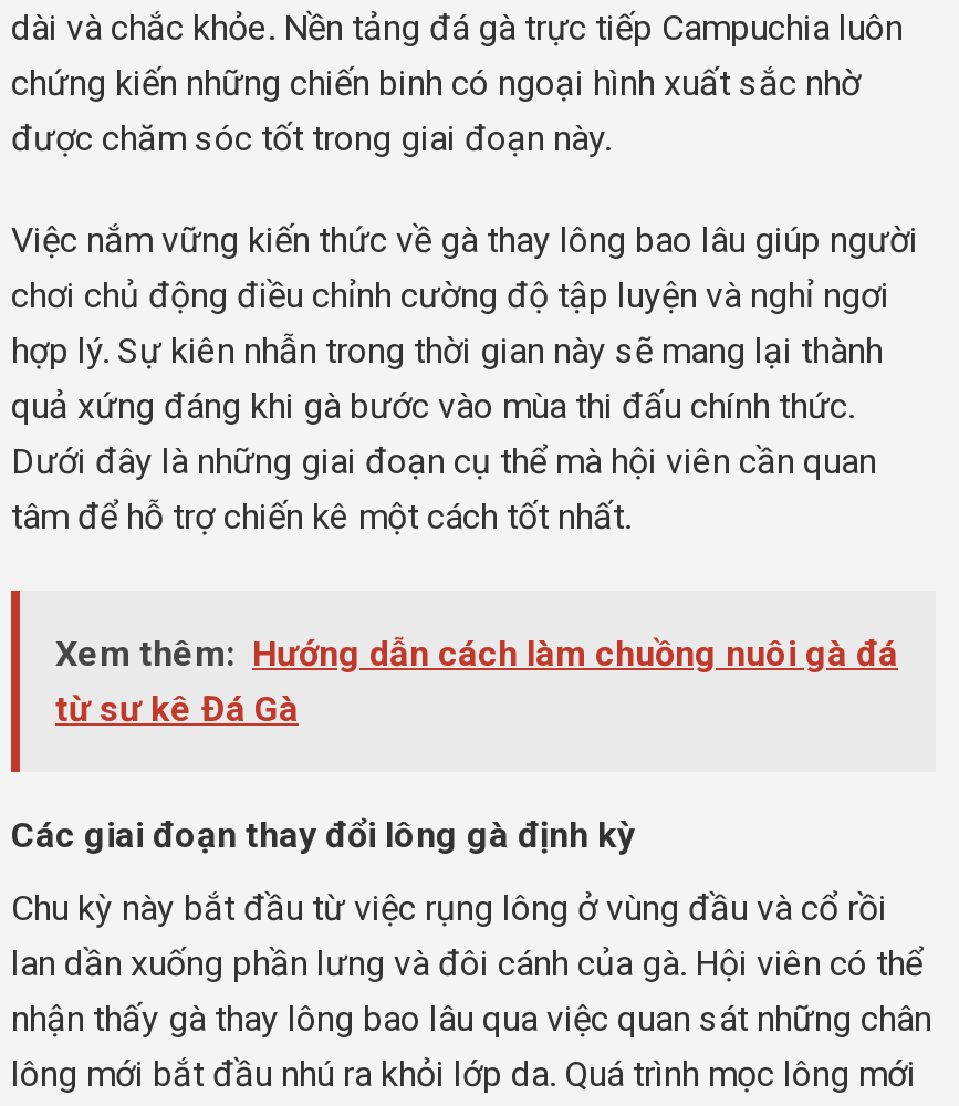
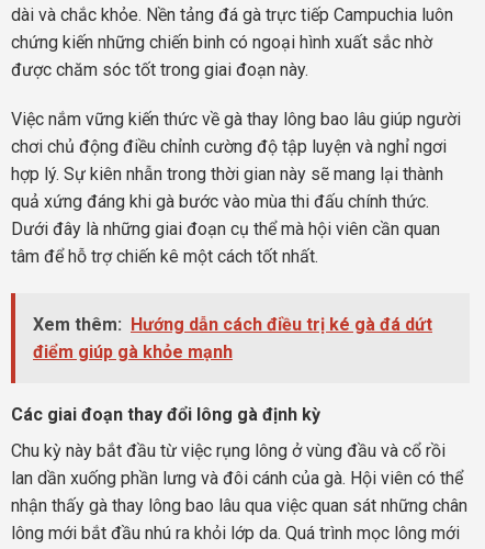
- Xem thêm: Hướng dẫn cách làm chuồng nuôi gà đá
- từ sư kê Đá Gà
+ Xem thêm: Hướng dẫn cách điều trị ké gà đá dứt
+ điểm giúp gà khỏe mạnh
